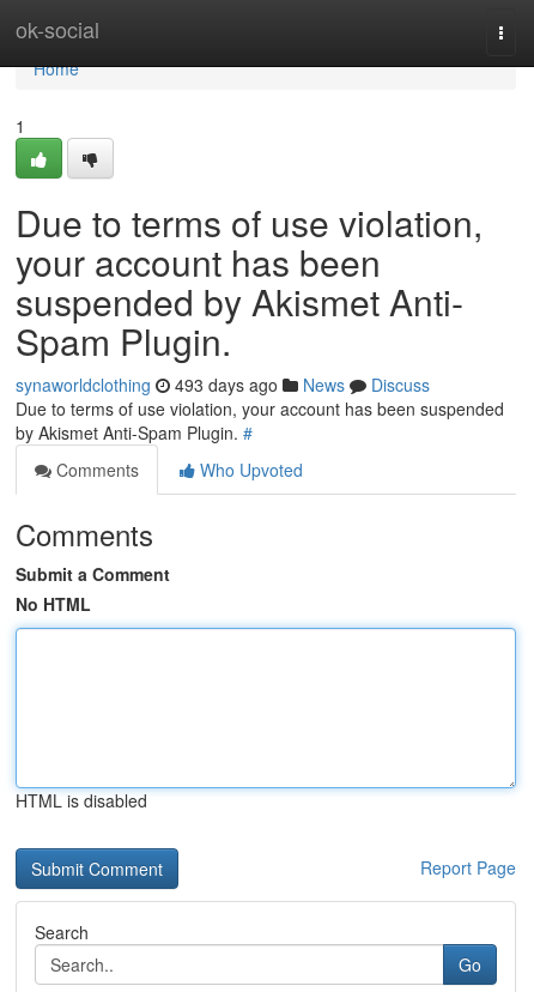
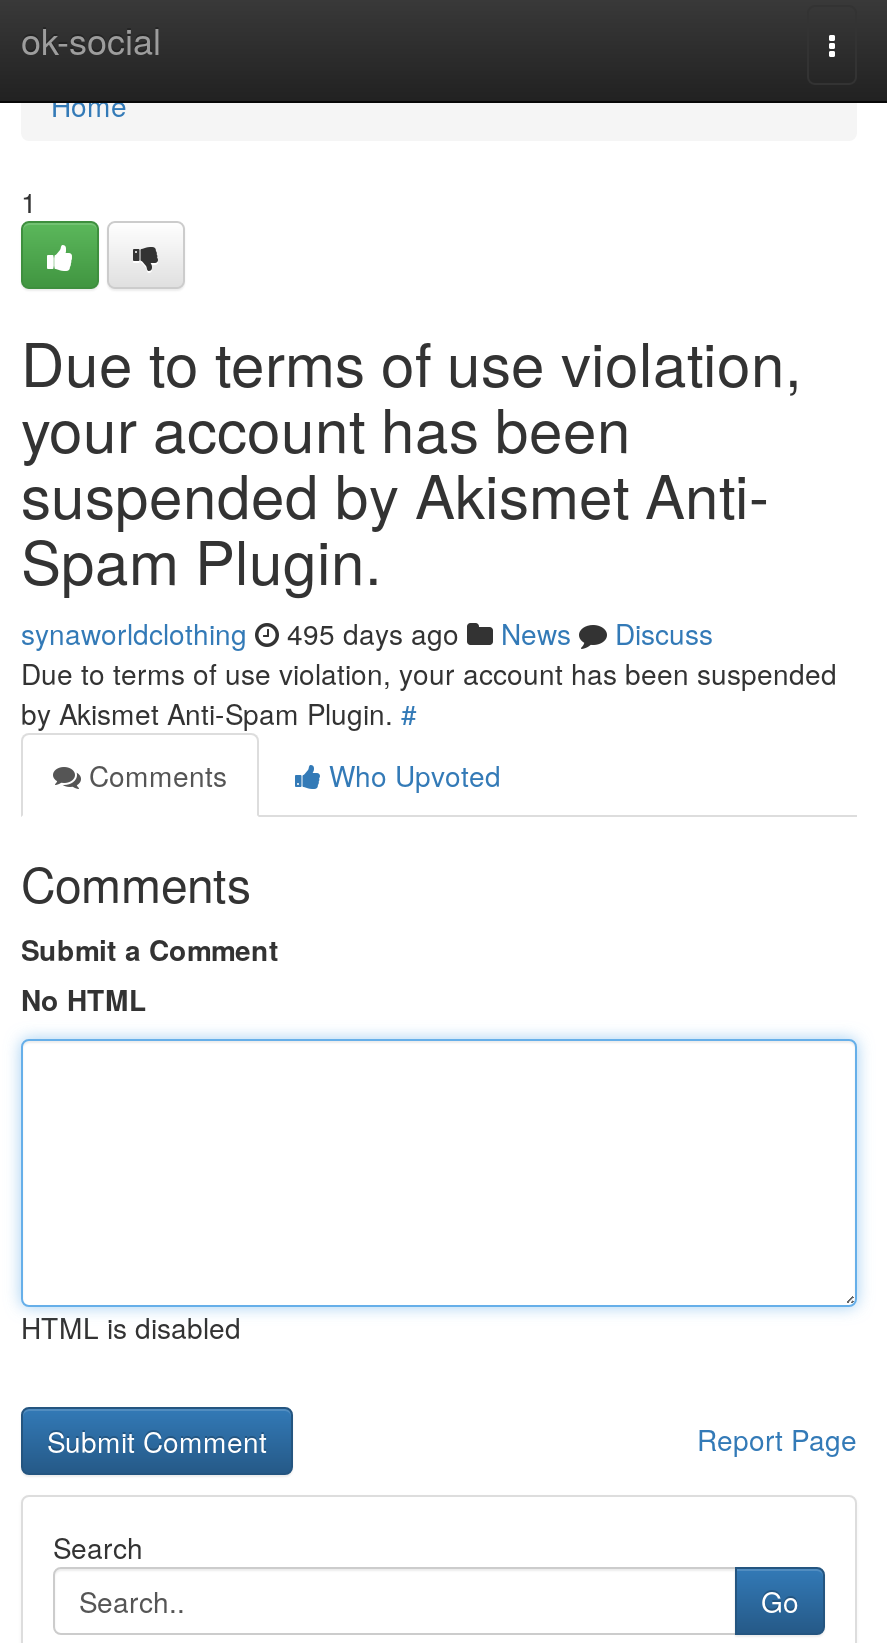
- synaworldclothing 493 days ago News Discuss
+ synaworldclothing 495 days ago News Discuss
